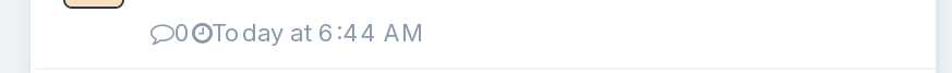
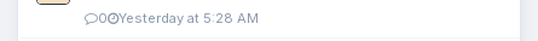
- Today at 6:44 AM
+ Yesterday at 5:28 AM
